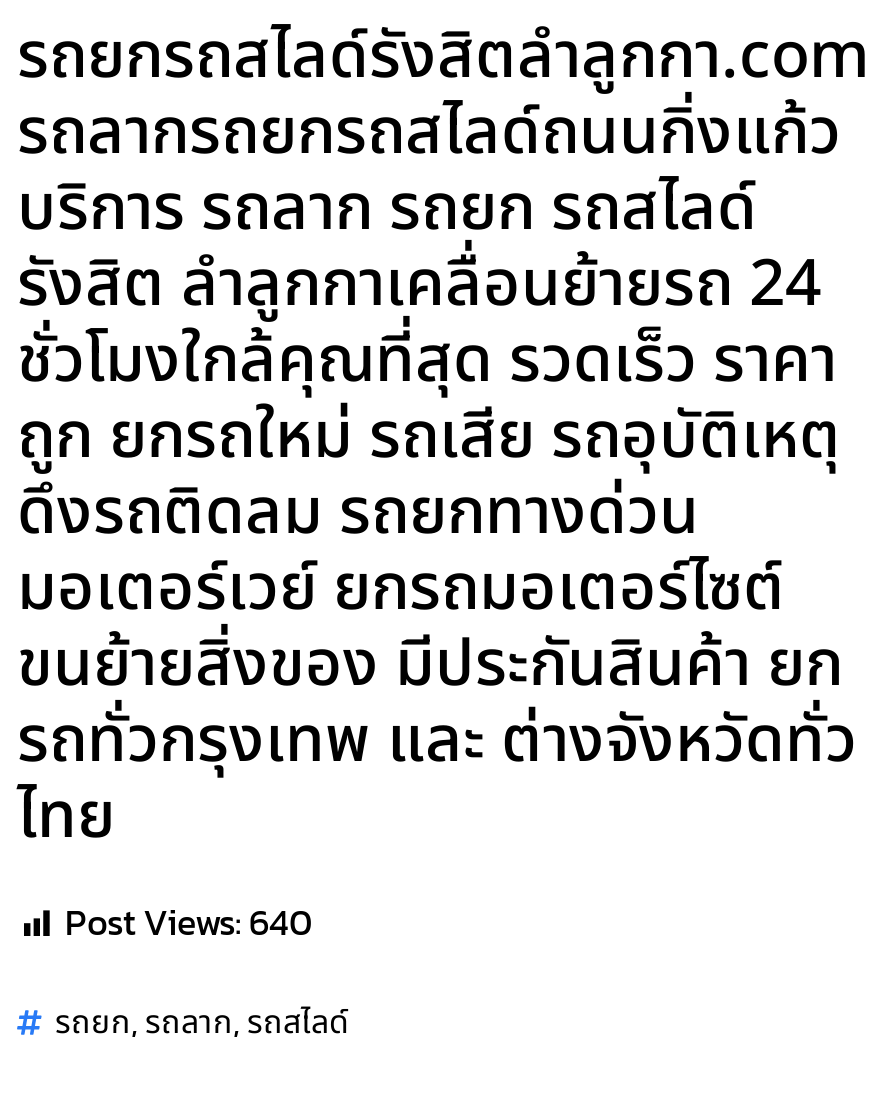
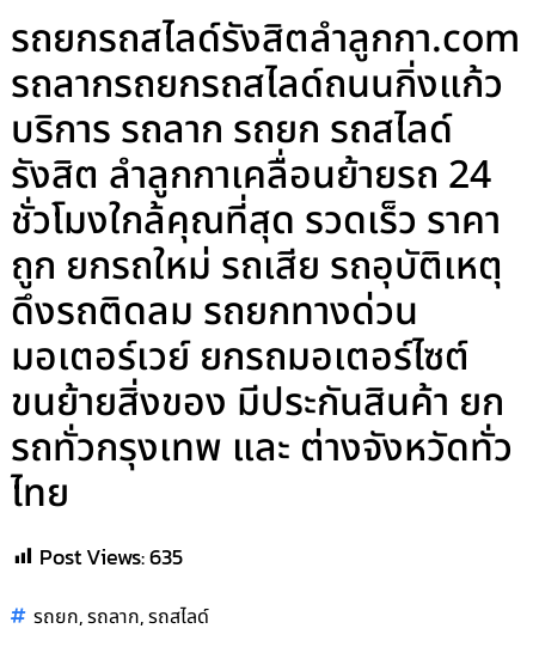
- Post Views: 640
+ Post Views: 635
